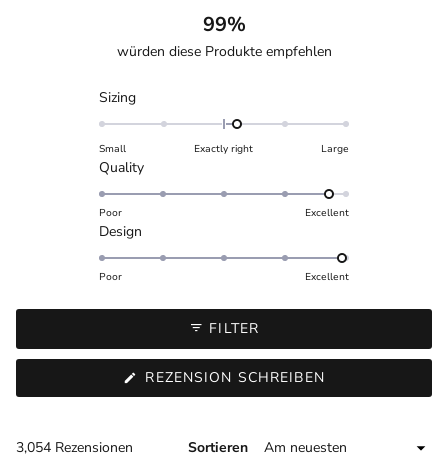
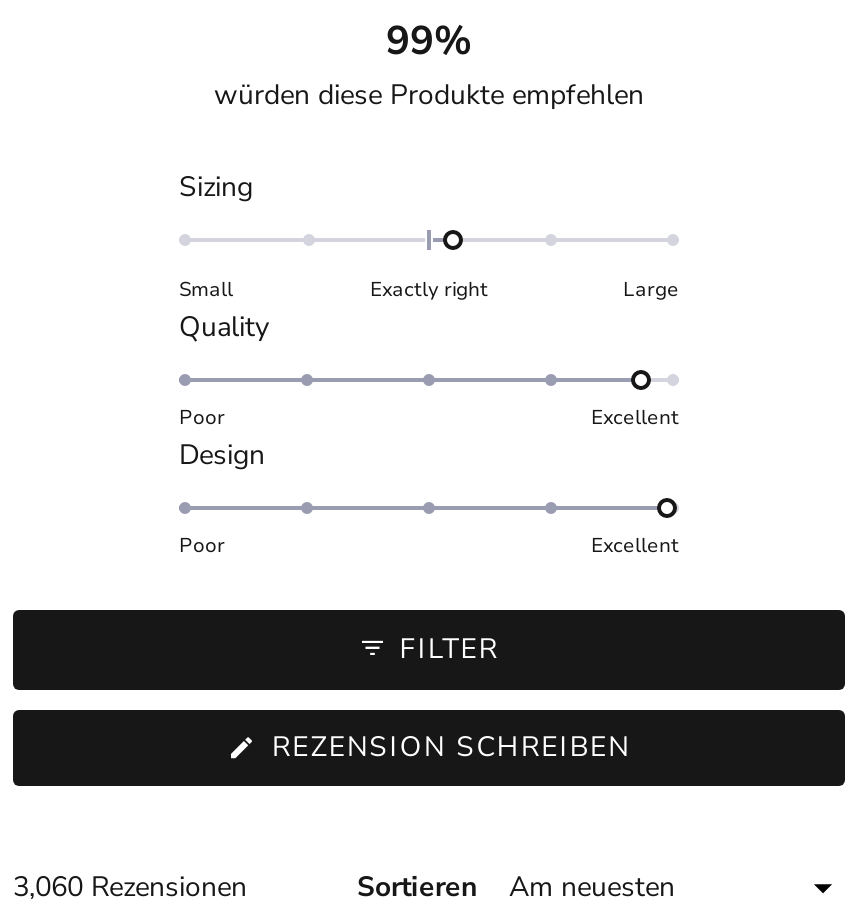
- 3,054 Rezensionen
+ 3,060 Rezensionen
